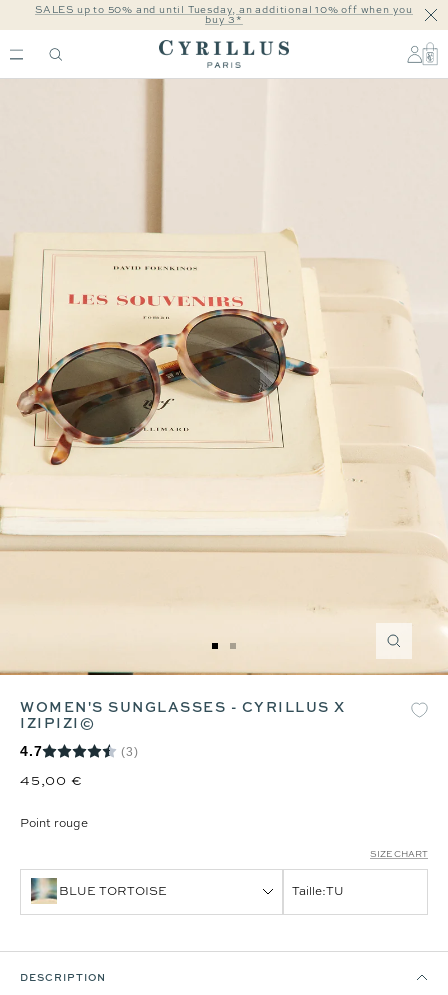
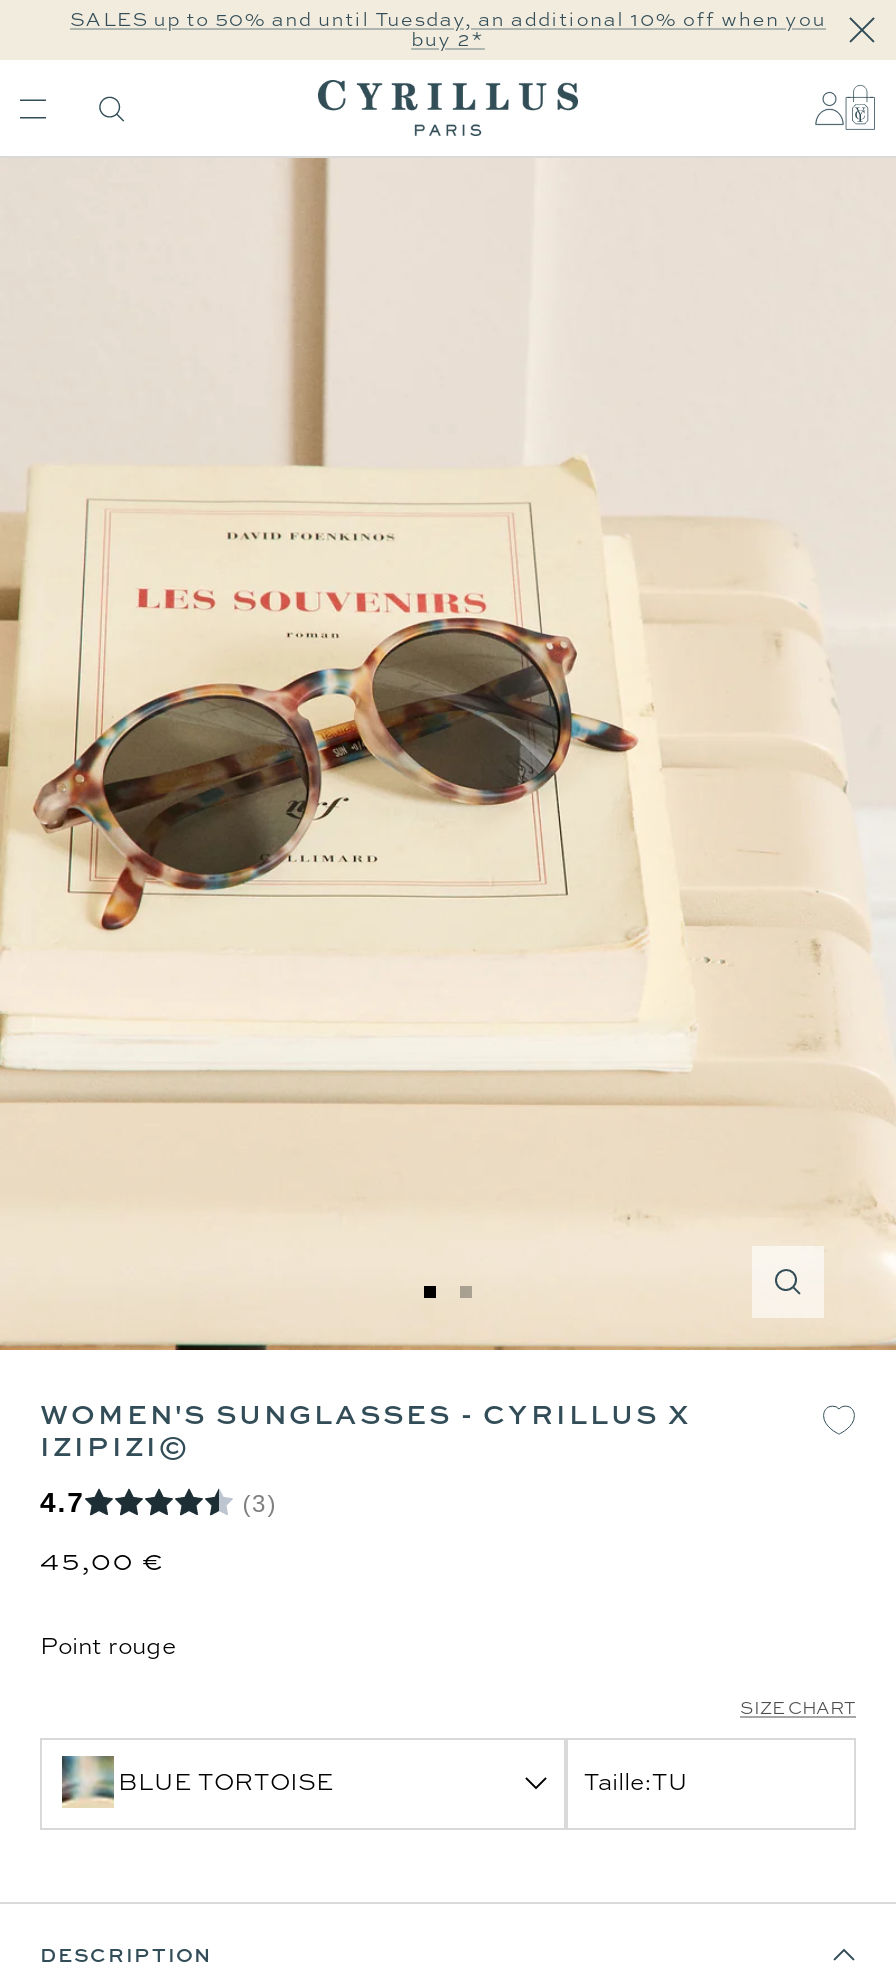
- buy 3*
+ buy 2*
